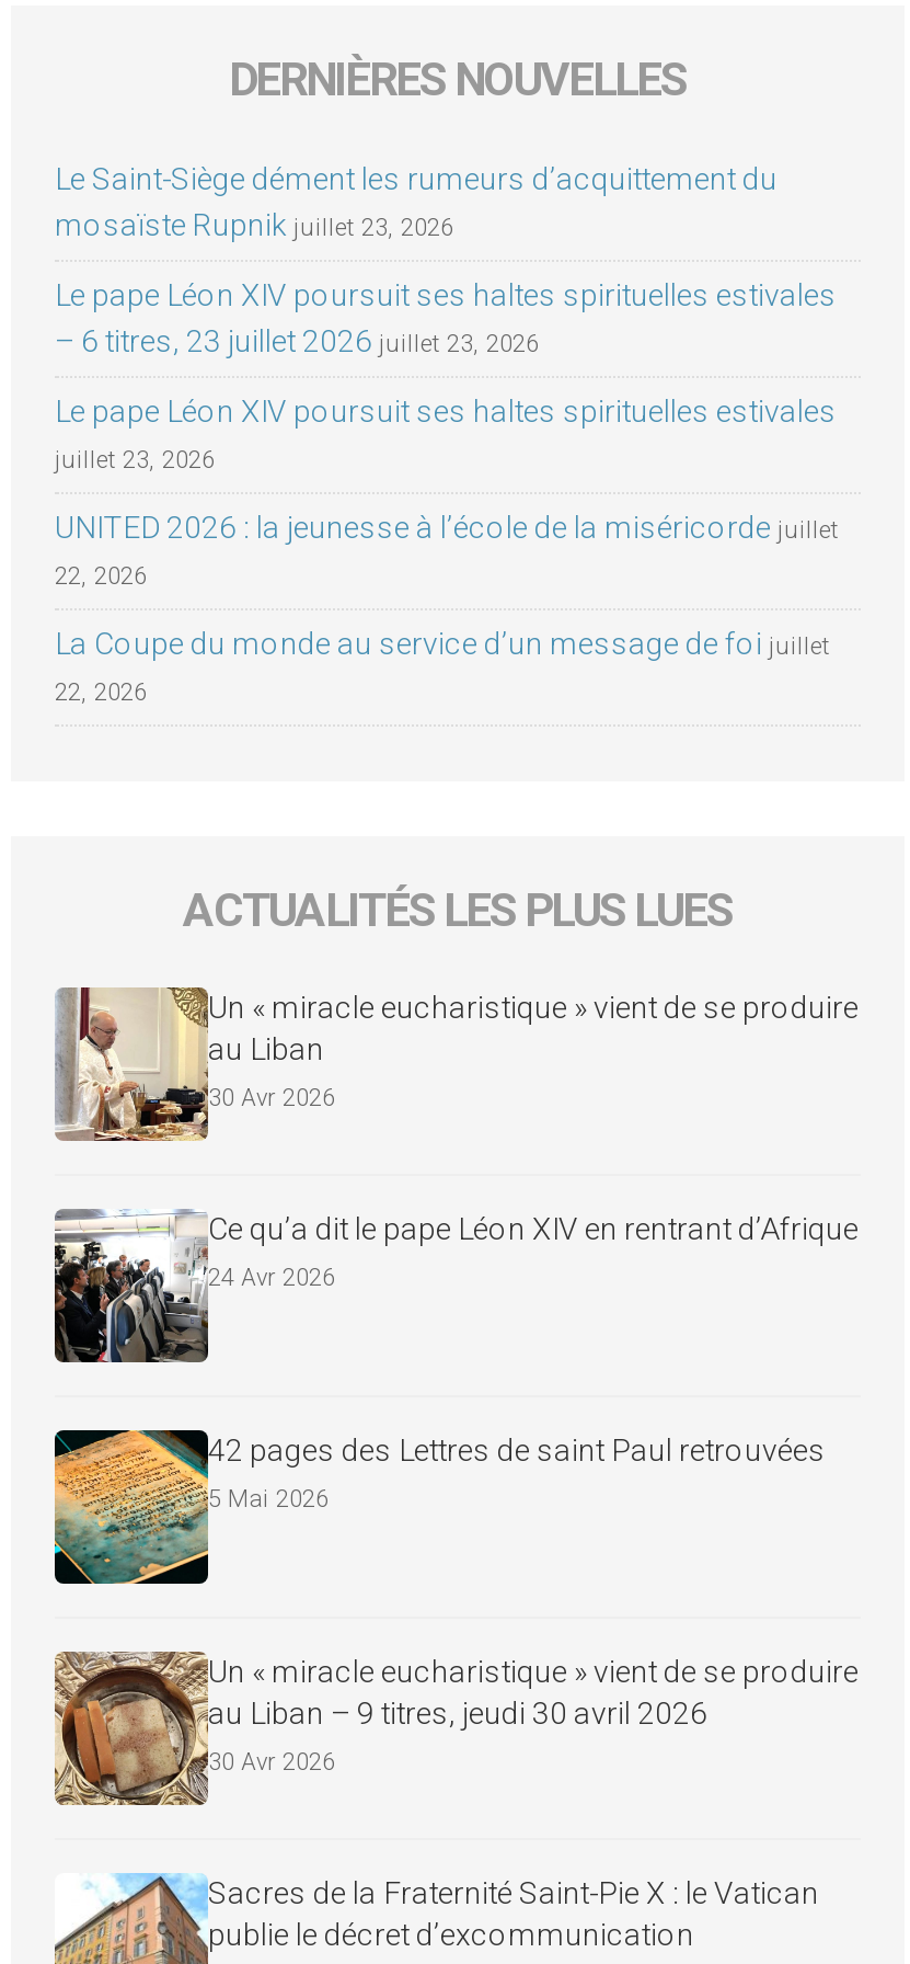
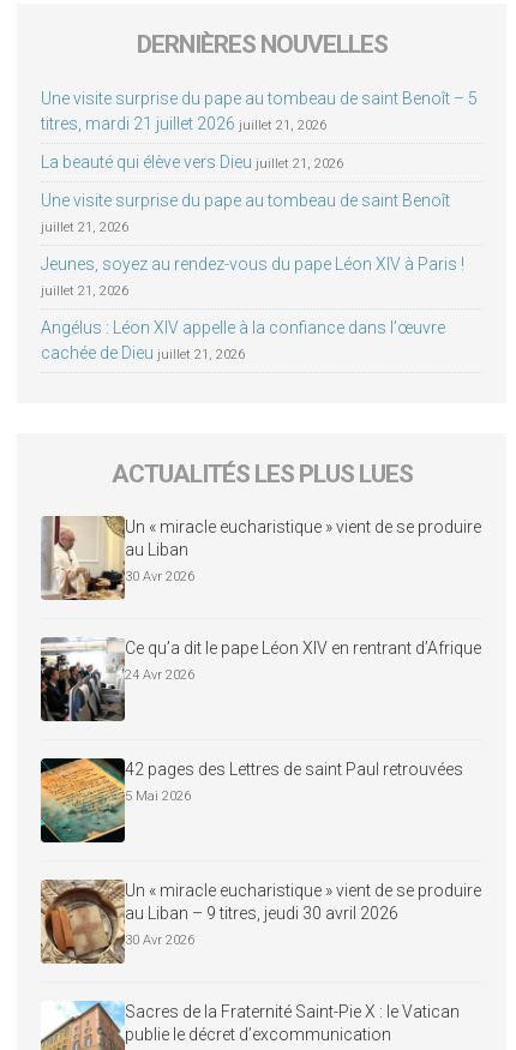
- Le Saint-Siège dément les rumeurs d’acquittement du
- mosaïste Rupnik juillet 23, 2026
- Le pape Léon XIV poursuit ses haltes spirituelles estivales
- – 6 titres, 23 juillet 2026 juillet 23, 2026
- Le pape Léon XIV poursuit ses haltes spirituelles estivales
- juillet 23, 2026
- UNITED 2026 : la jeunesse à l’école de la miséricorde juillet
- 22, 2026
- La Coupe du monde au service d’un message de foi juillet
- 22, 2026
+ Une visite surprise du pape au tombeau de saint Benoît – 5
+ titres, mardi 21 juillet 2026 juillet 21, 2026
+ La beauté qui élève vers Dieu juillet 21, 2026
+ Une visite surprise du pape au tombeau de saint Benoît
+ juillet 21, 2026
+ Jeunes, soyez au rendez-vous du pape Léon XIV à Paris !
+ juillet 21, 2026
+ Angélus : Léon XIV appelle à la confiance dans l’œuvre
+ cachée de Dieu juillet 21, 2026
